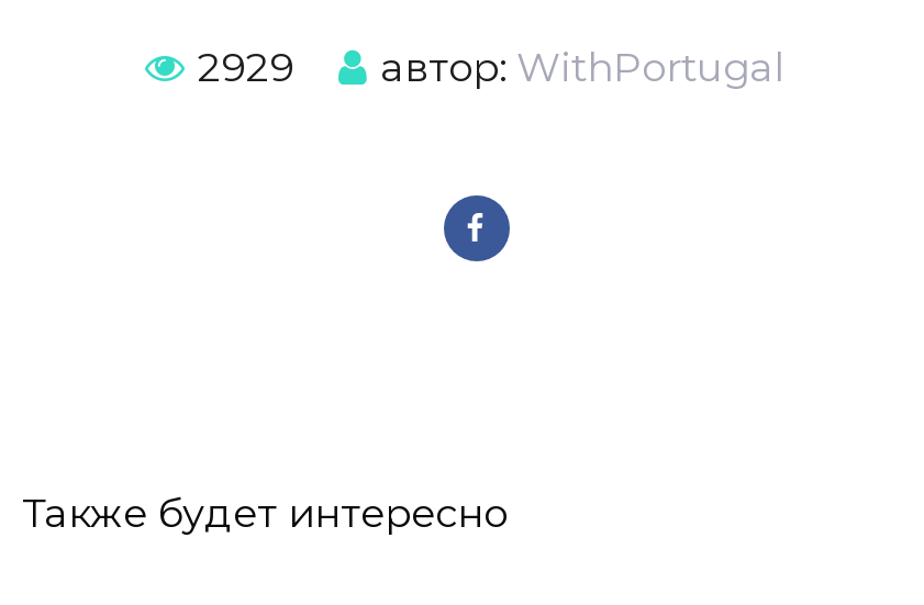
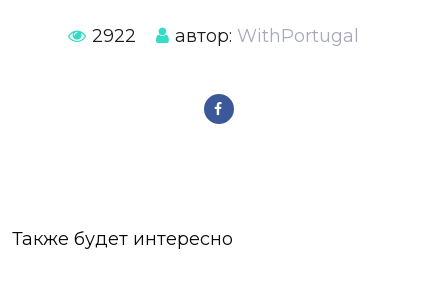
- 2929 автор: WithPortugal
+ 2922 автор: WithPortugal
